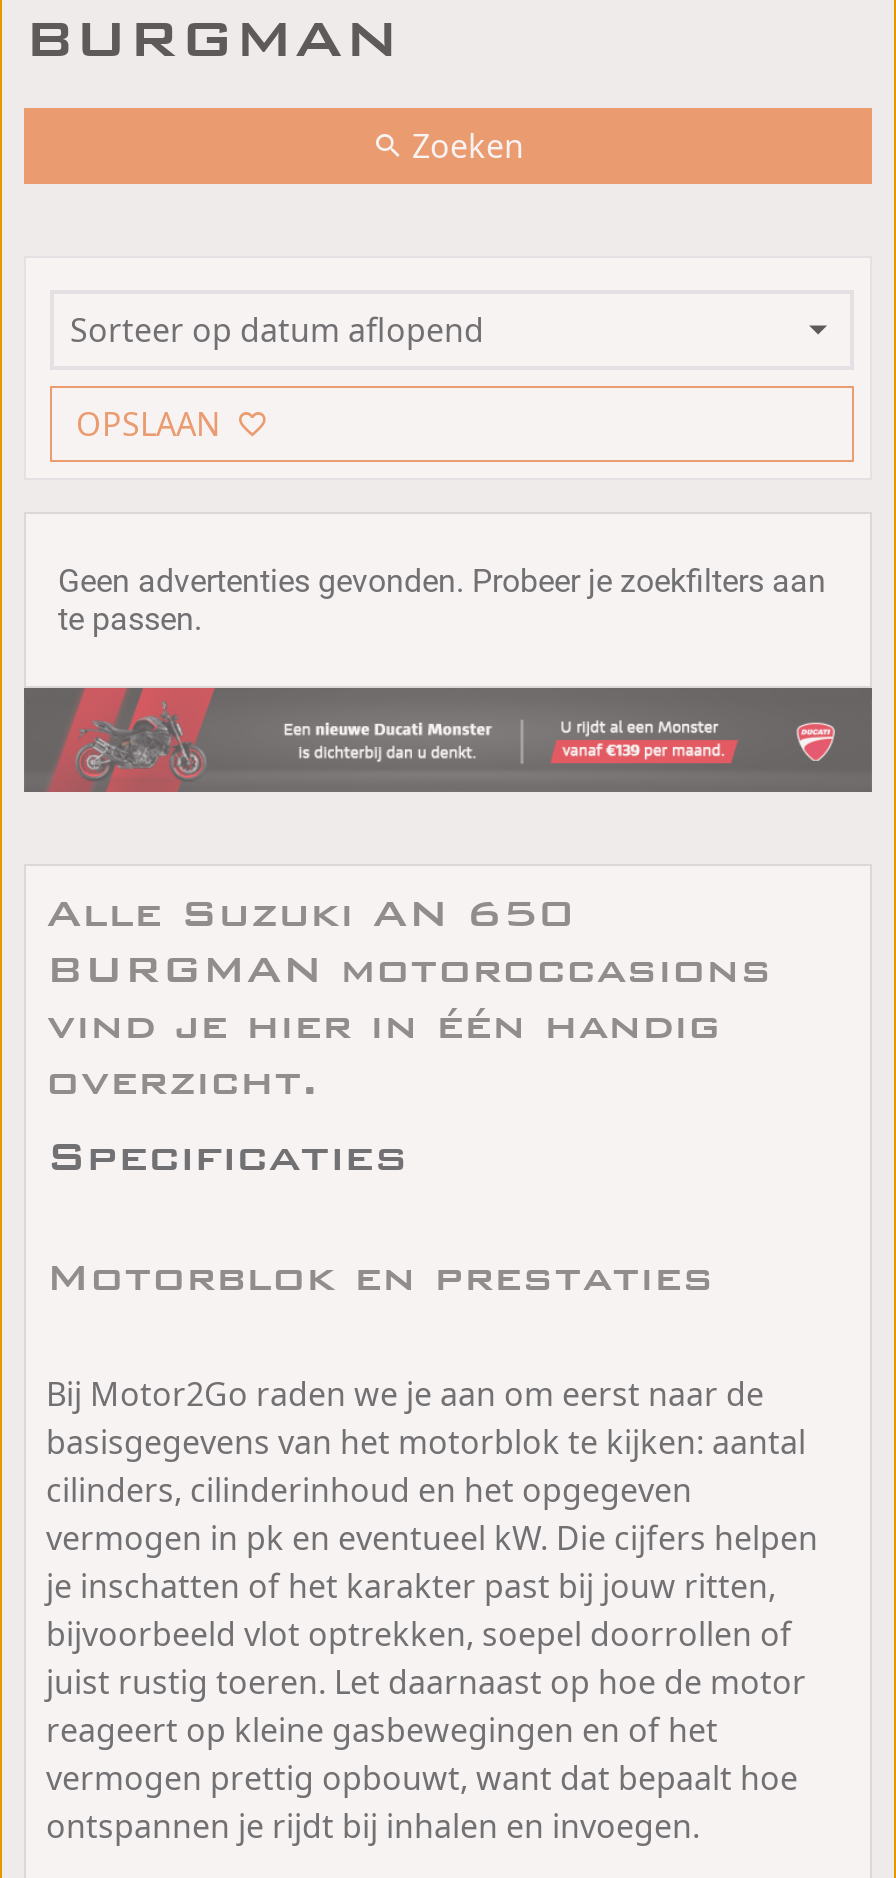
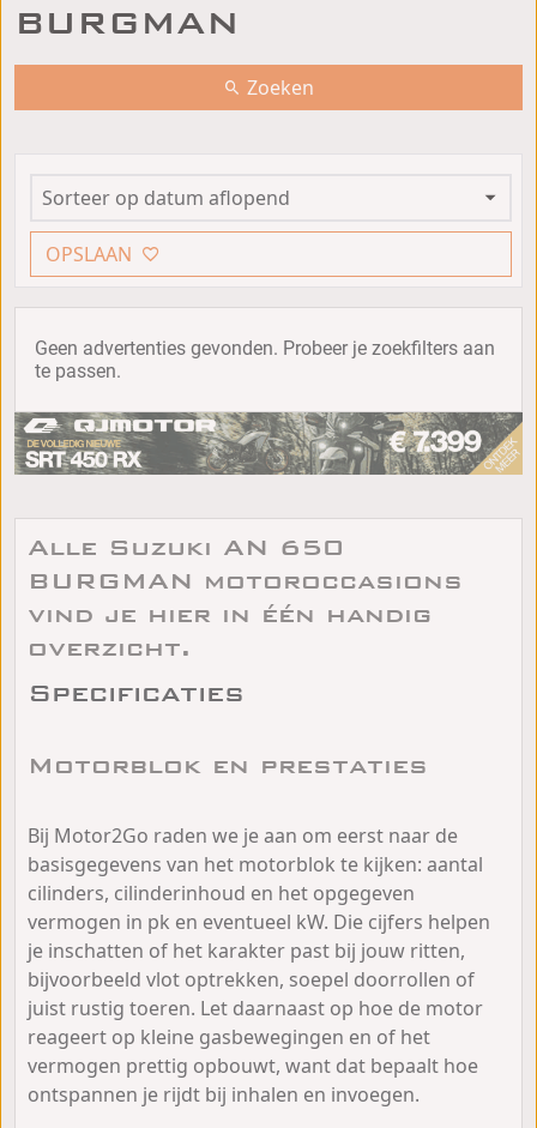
- [image]
+ [image]
